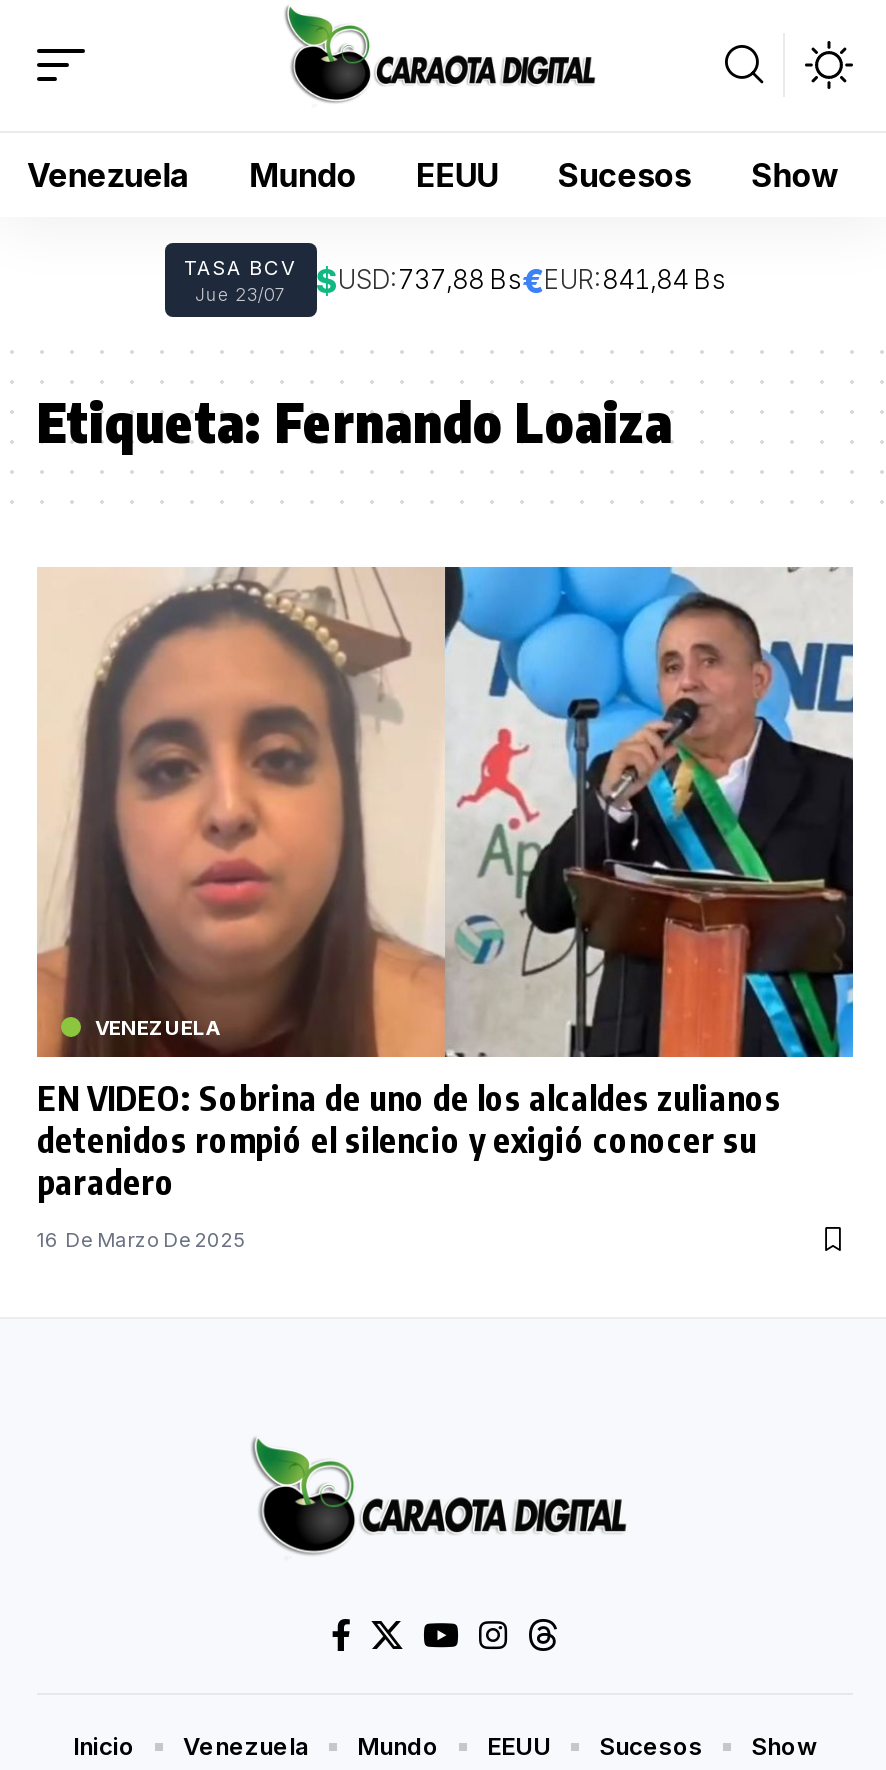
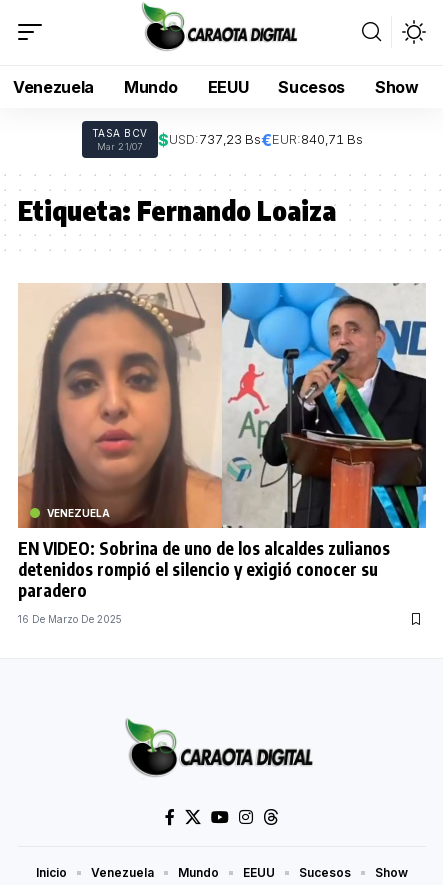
- Jue 23/07
- $USD:737,88 Bs€EUR:841,84 Bs
+ Mar 21/07
+ $USD:737,23 Bs€EUR:840,71 Bs
